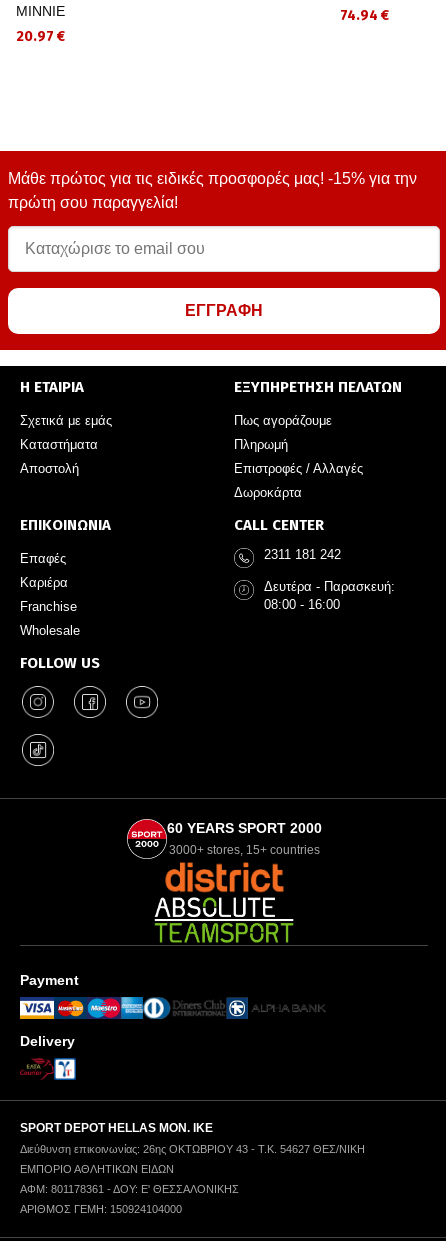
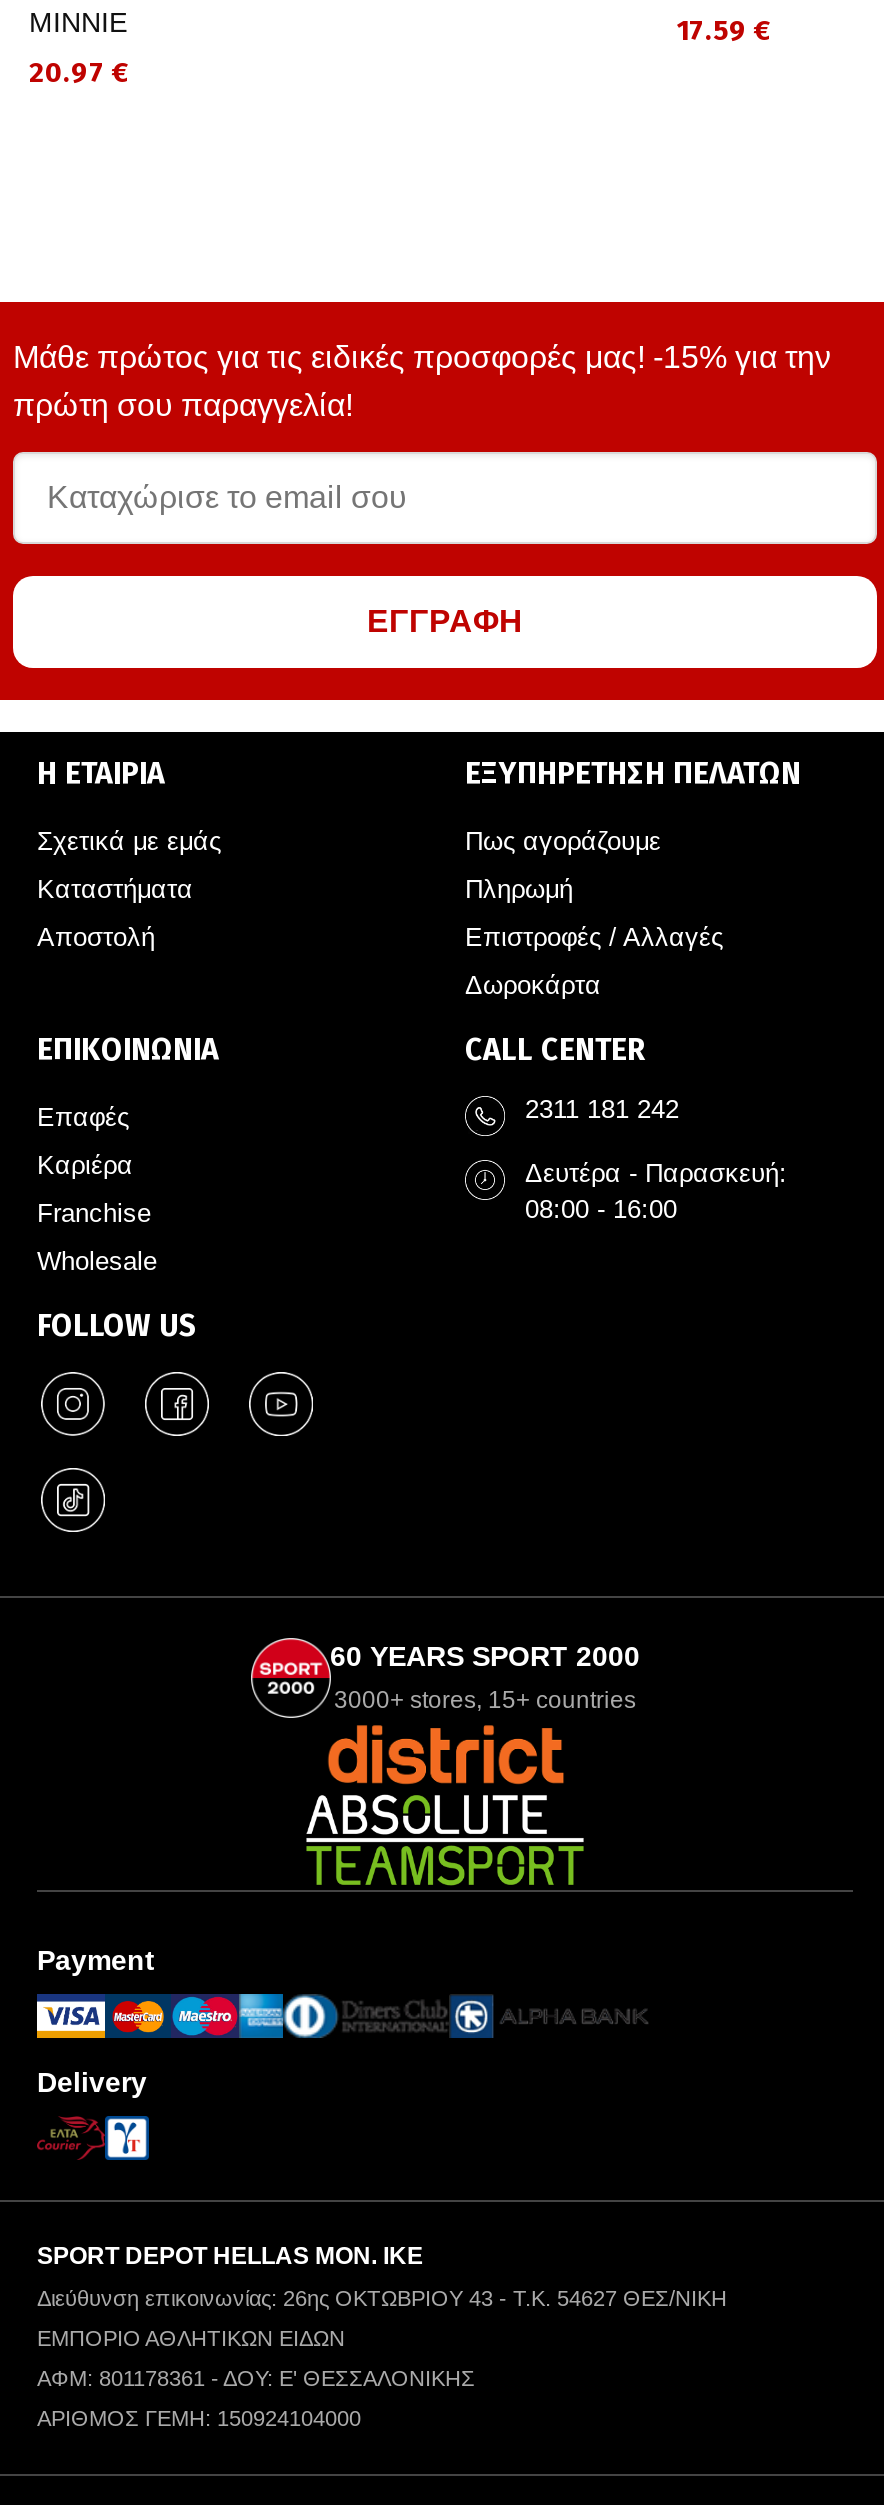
- 74.94 €
+ 17.59 €
